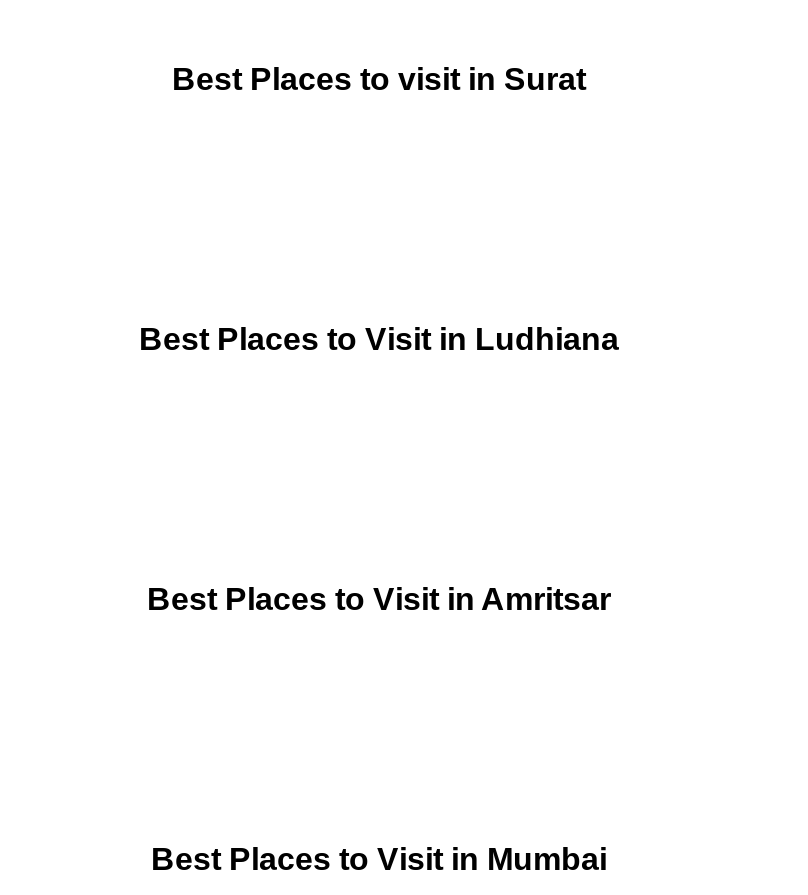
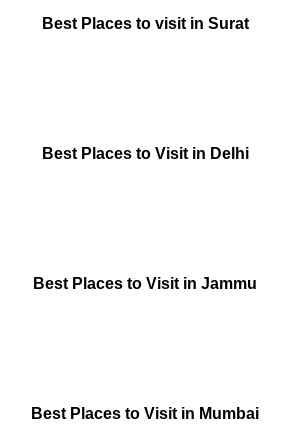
- Best Places to Visit in Ludhiana
+ Best Places to Visit in Delhi

- Best Places to Visit in Amritsar
+ Best Places to Visit in Jammu
